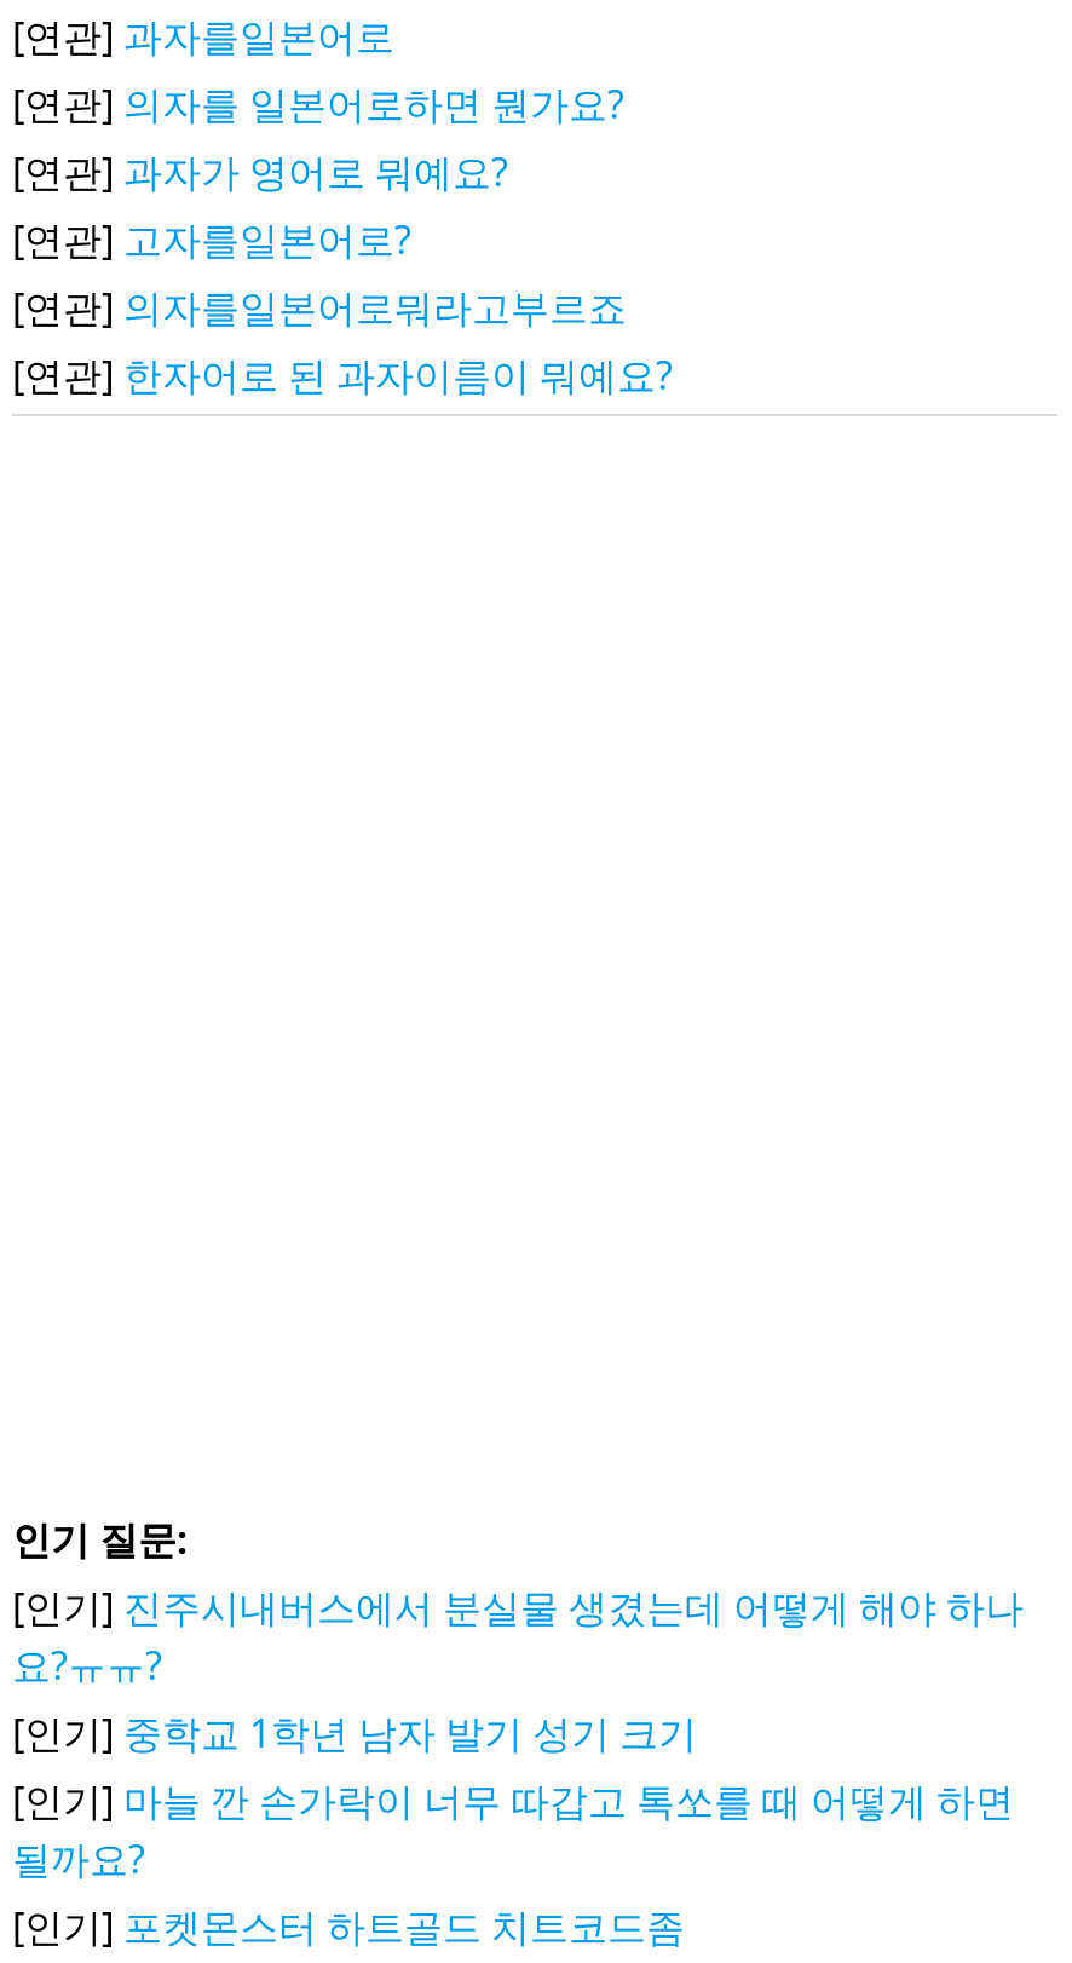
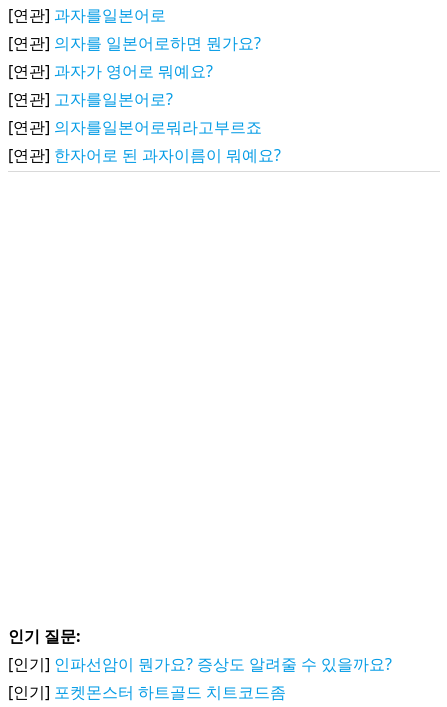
- [인기] 진주시내버스에서 분실물 생겼는데 어떻게 해야 하나
- 요?ㅠㅠ?
- [인기] 중학교 1학년 남자 발기 성기 크기
- [인기] 마늘 깐 손가락이 너무 따갑고 톡쏘를 때 어떻게 하면
- 될까요?
+ [인기] 인파선암이 뭔가요? 증상도 알려줄 수 있을까요?
